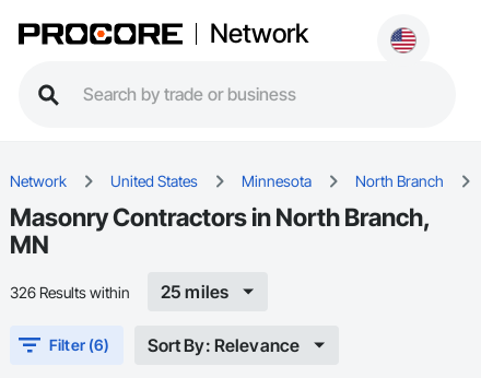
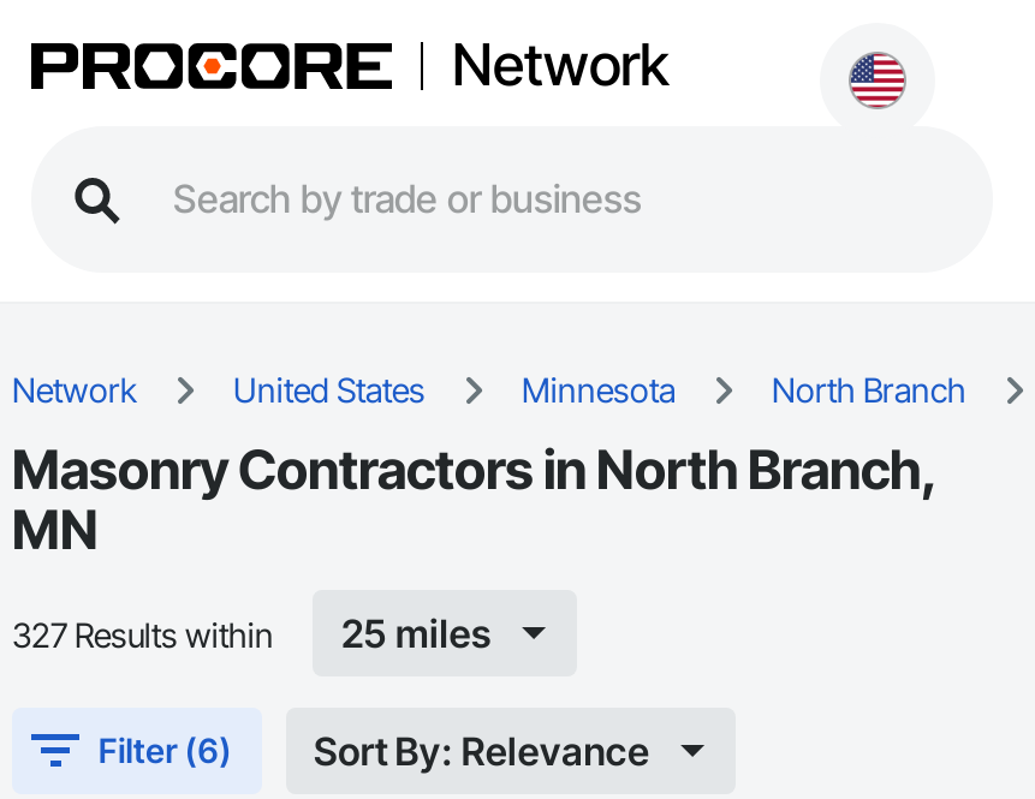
- 326 Results within
+ 327 Results within
